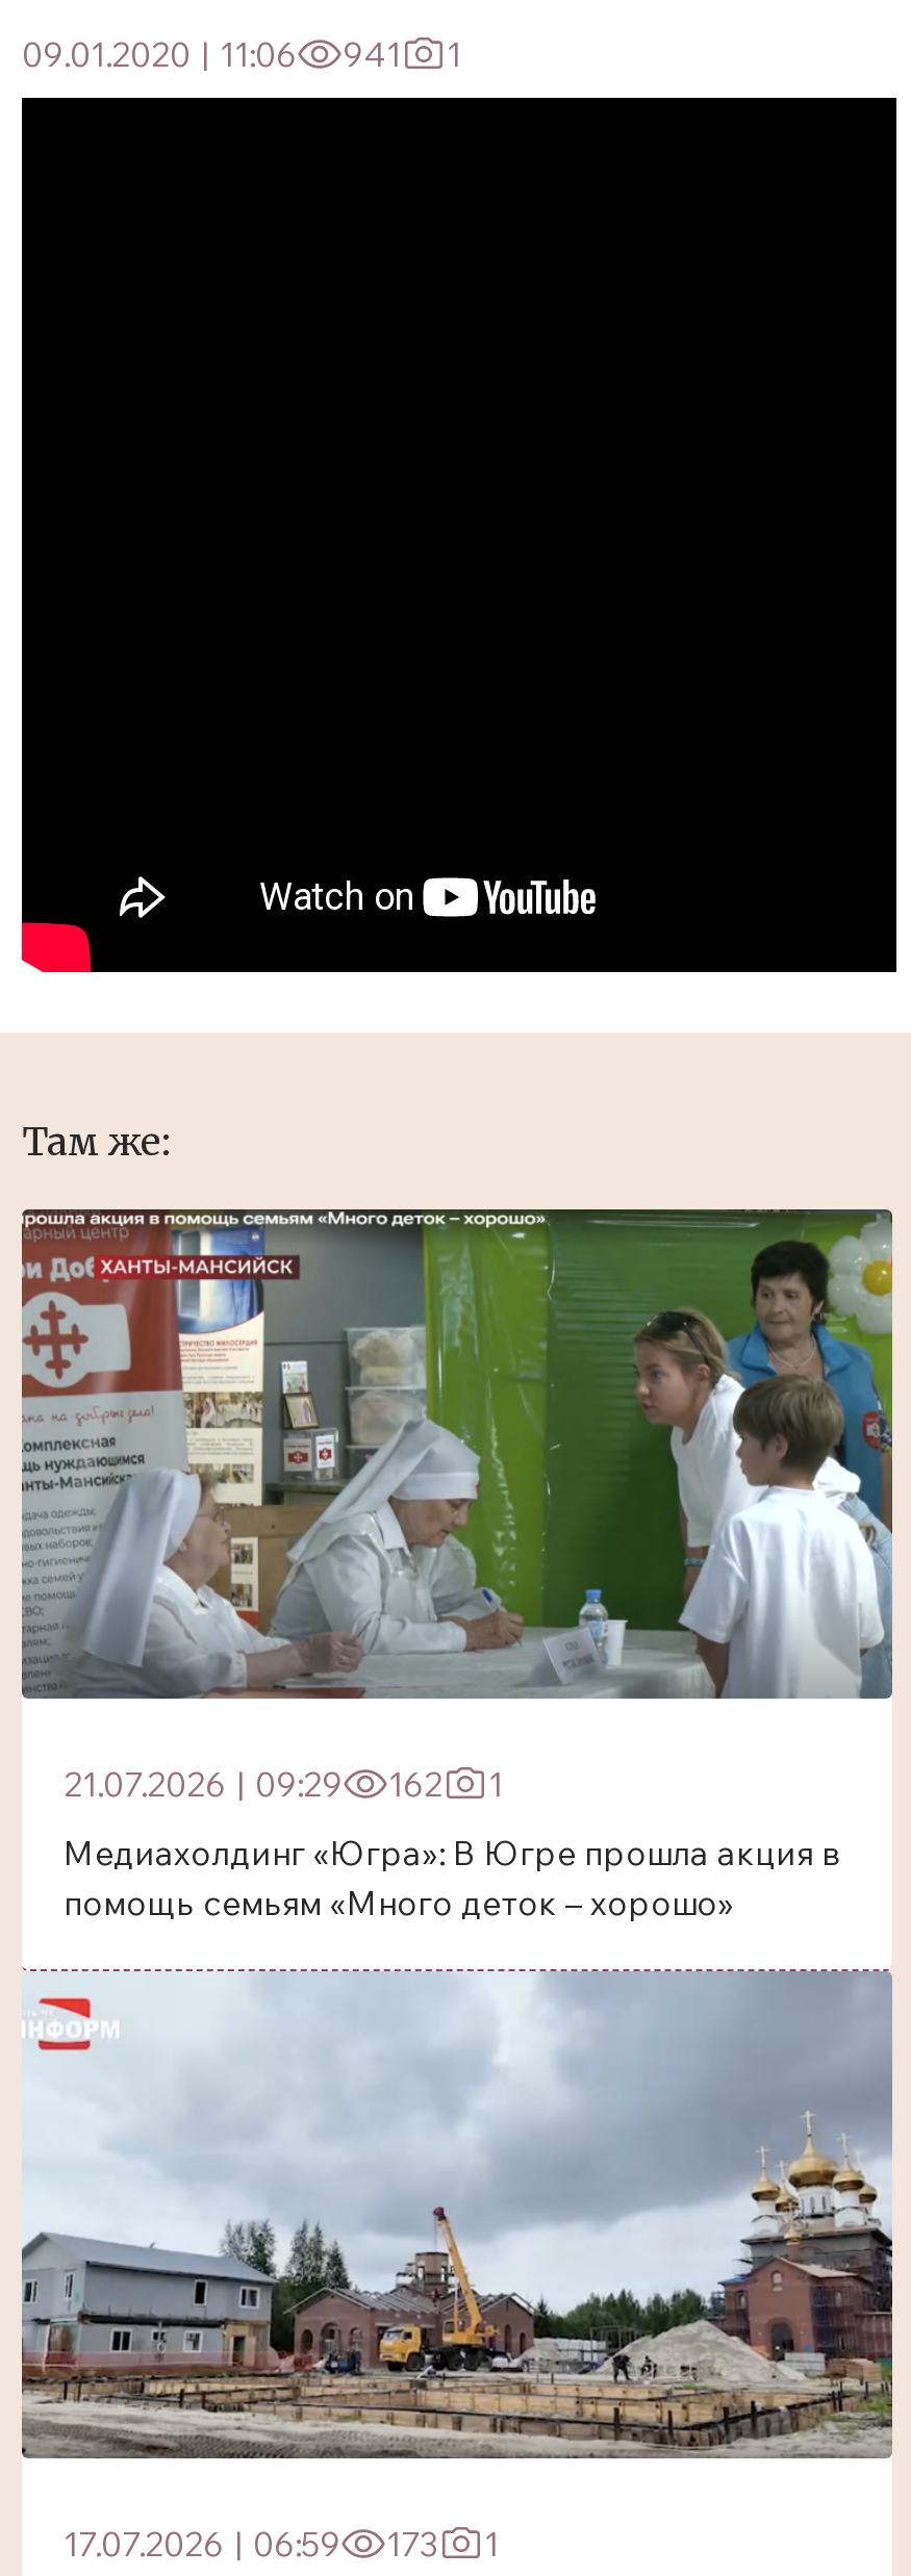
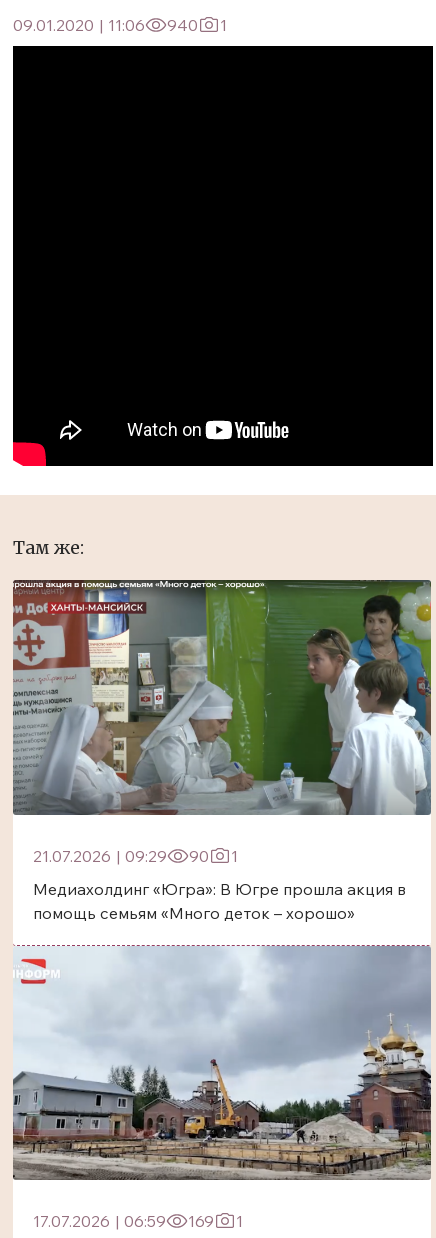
- 941
+ 940

- 162
+ 90

- 173
+ 169
